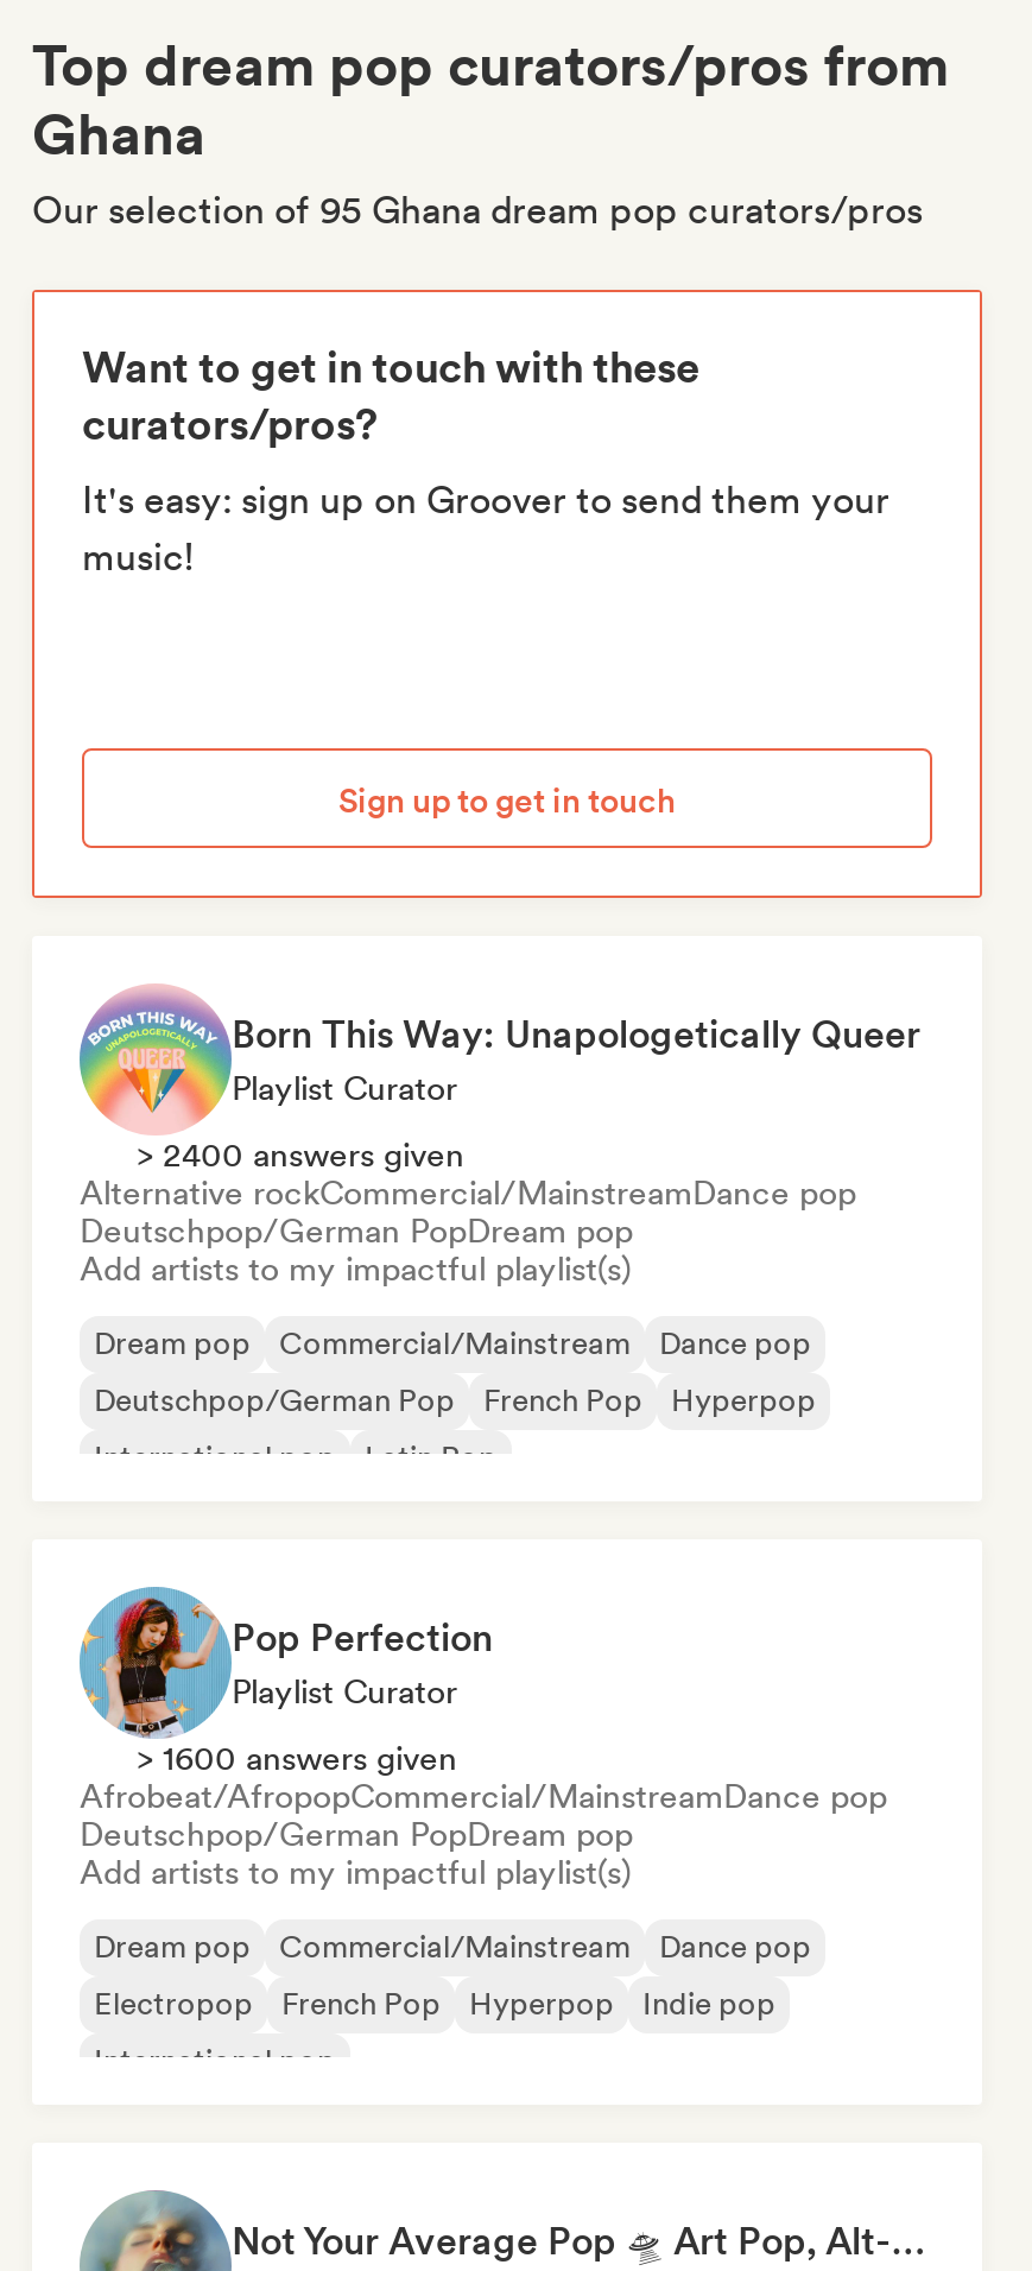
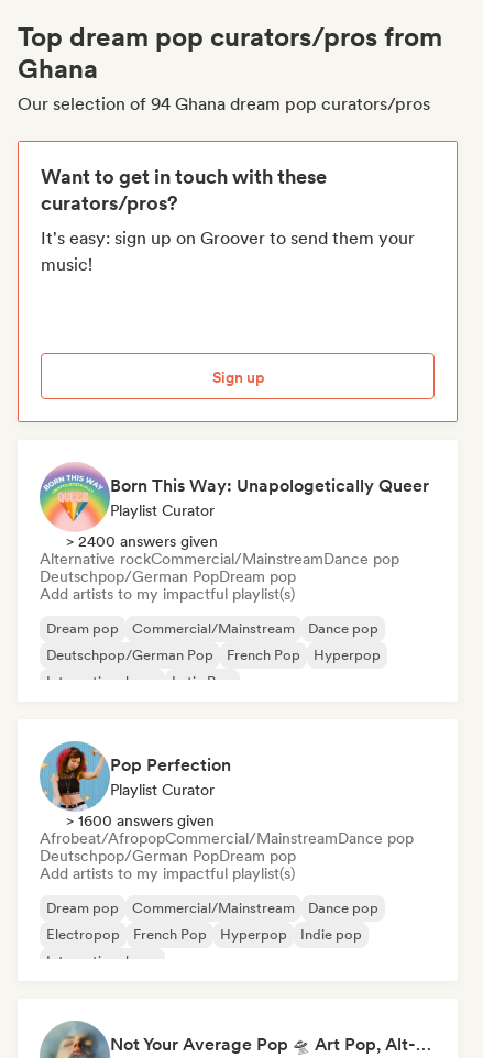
- Our selection of 95 Ghana dream pop curators/pros
+ Our selection of 94 Ghana dream pop curators/pros

- Sign up to get in touch
+ Sign up
